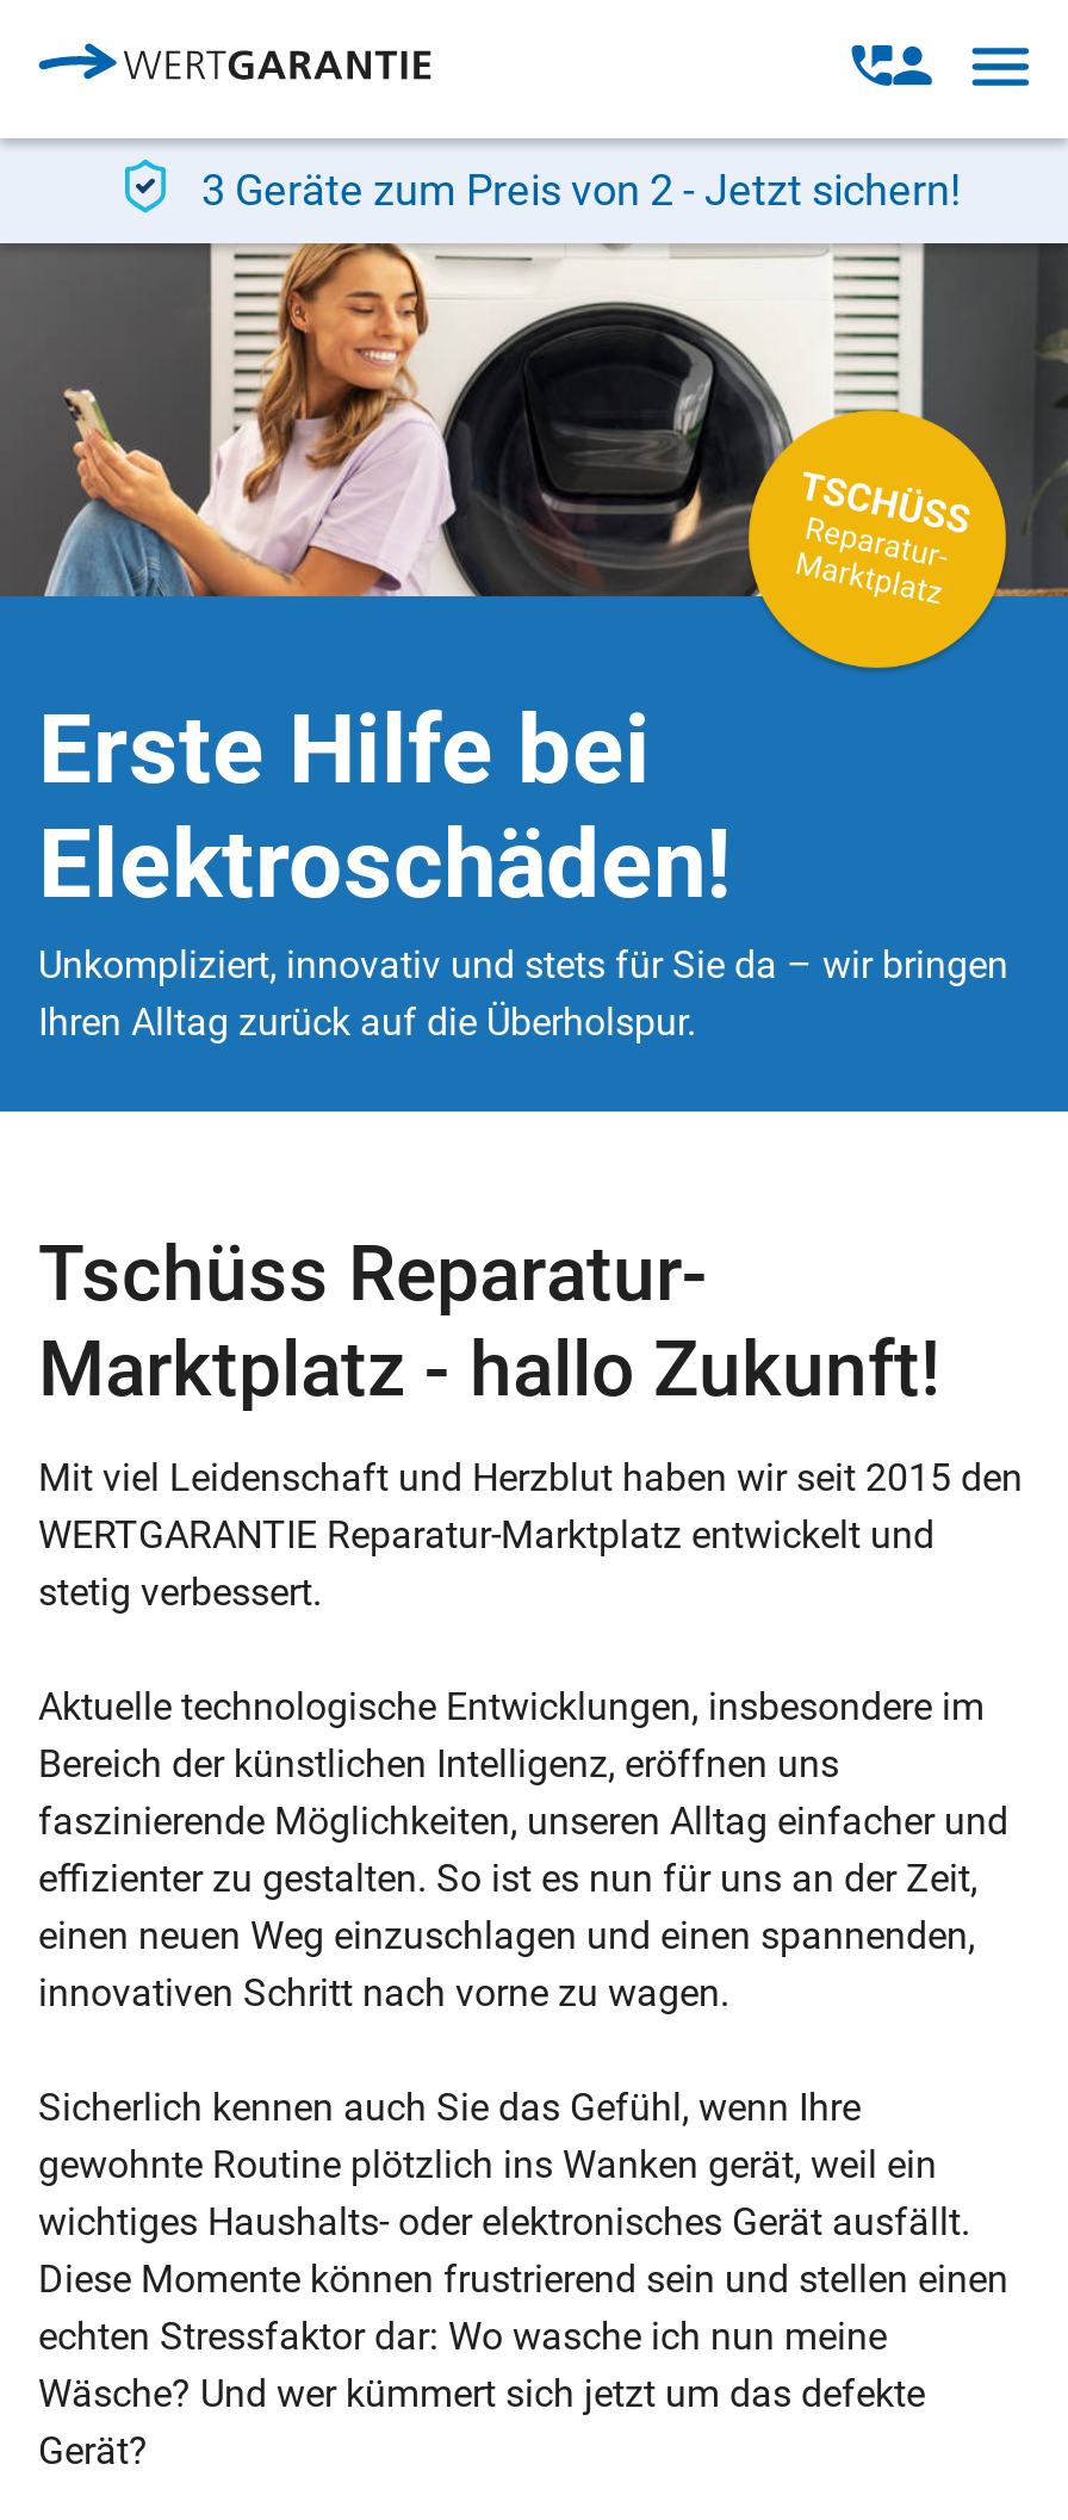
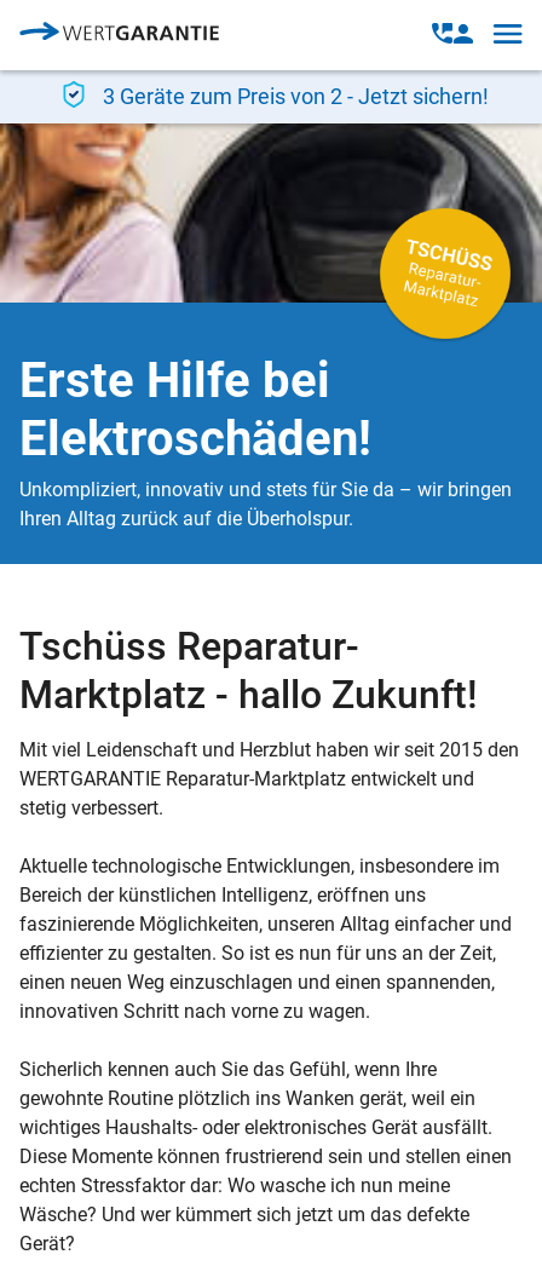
- [image]
+ [image]
